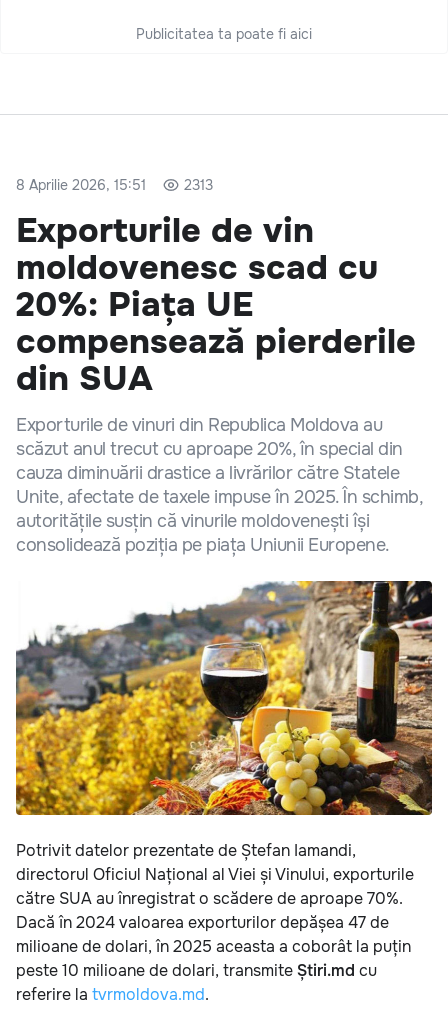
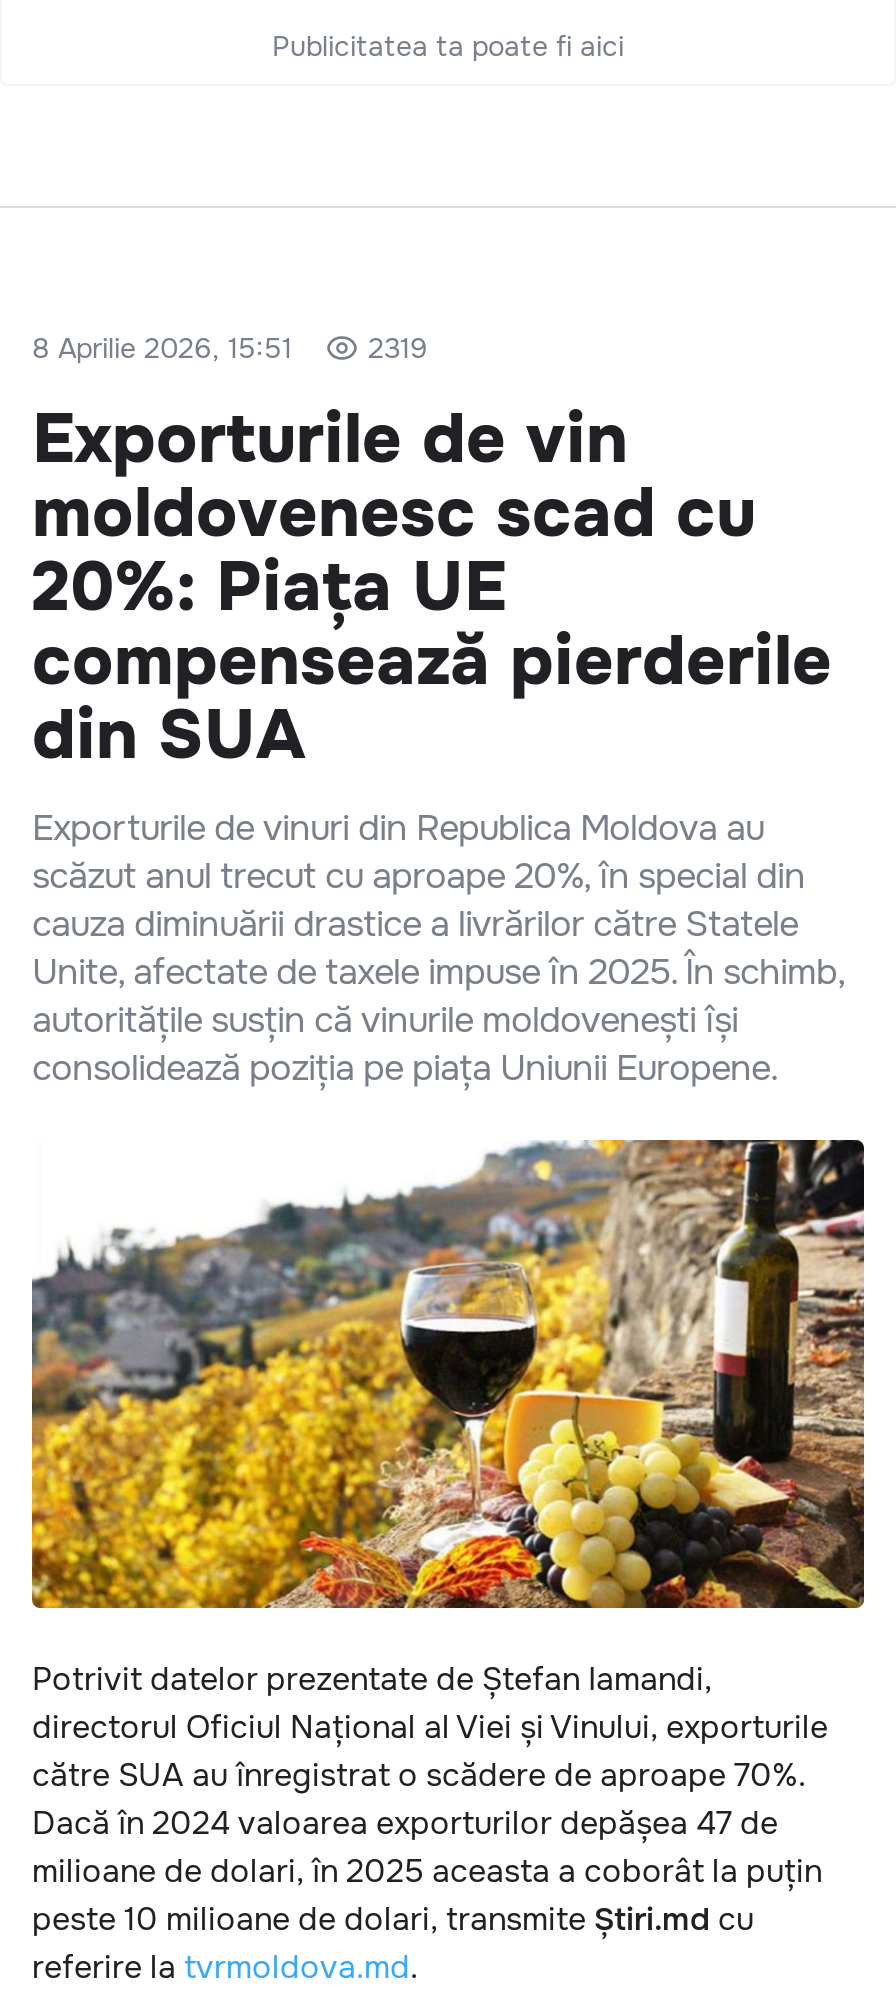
- 2313
+ 2319
